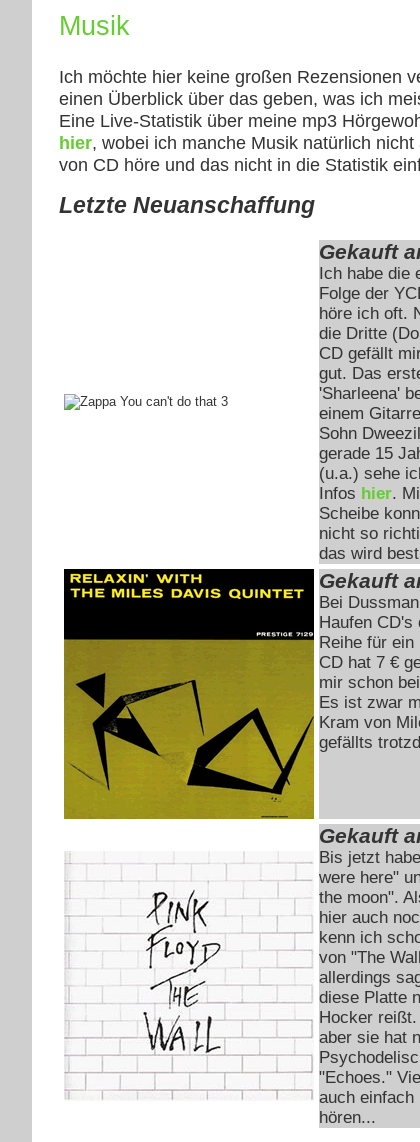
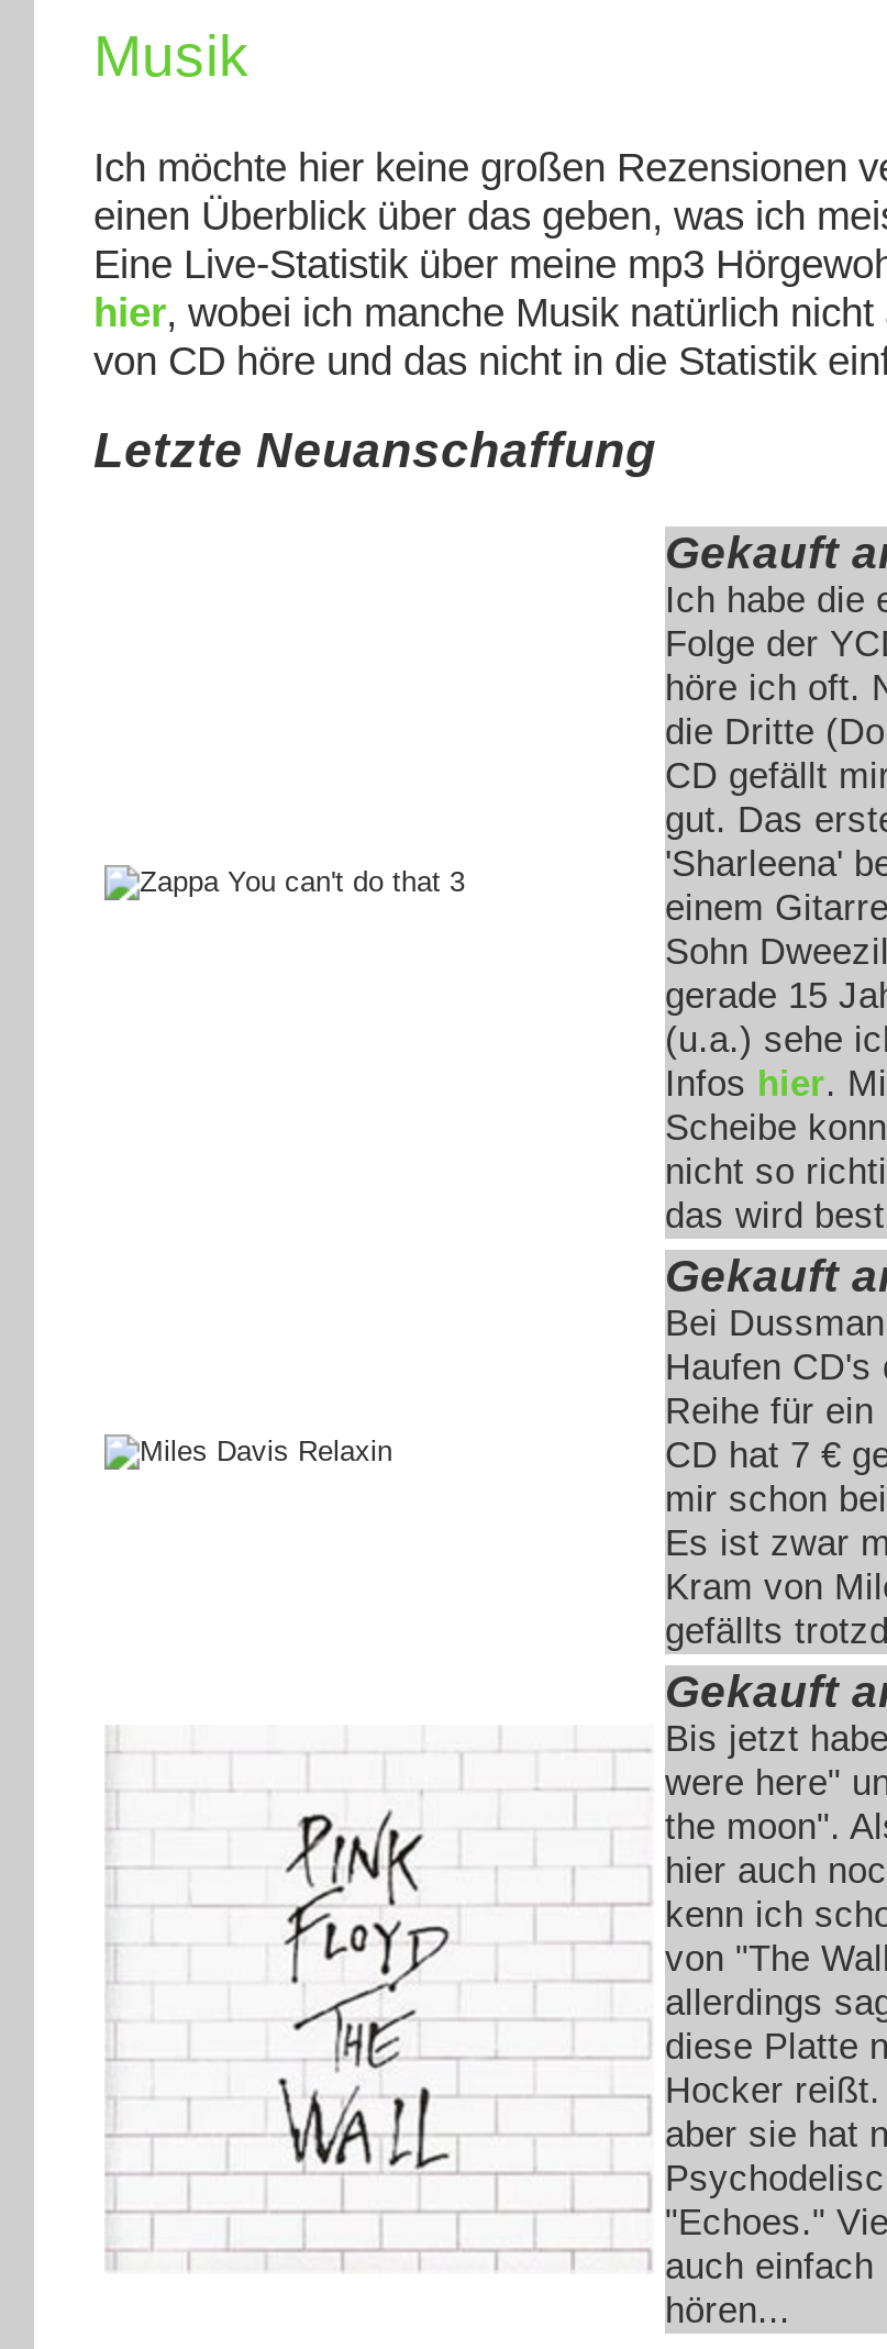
- [image]
